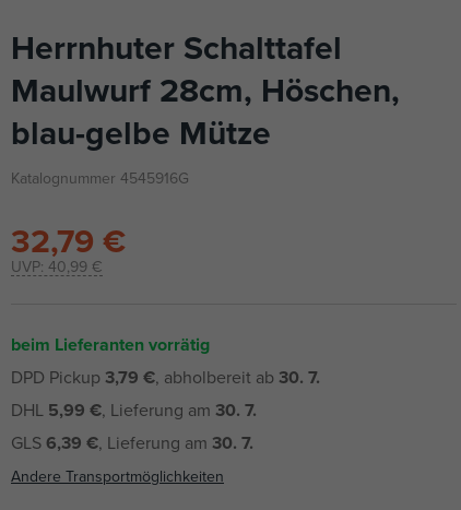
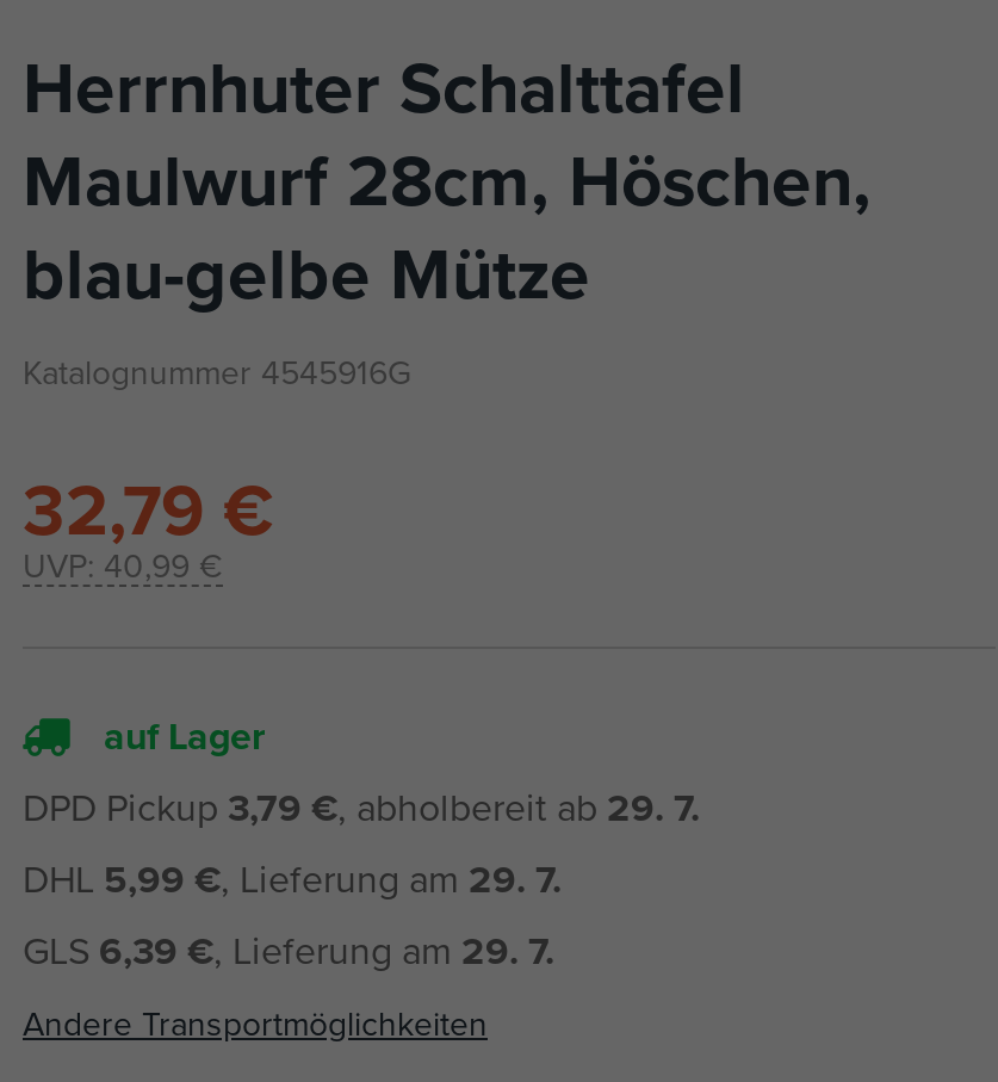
- beim Lieferanten vorrätig
- DPD Pickup 3,79 €, abholbereit ab 30. 7.
- DHL 5,99 €, Lieferung am 30. 7.
- GLS 6,39 €, Lieferung am 30. 7.
+ auf Lager
+ DPD Pickup 3,79 €, abholbereit ab 29. 7.
+ DHL 5,99 €, Lieferung am 29. 7.
+ GLS 6,39 €, Lieferung am 29. 7.
